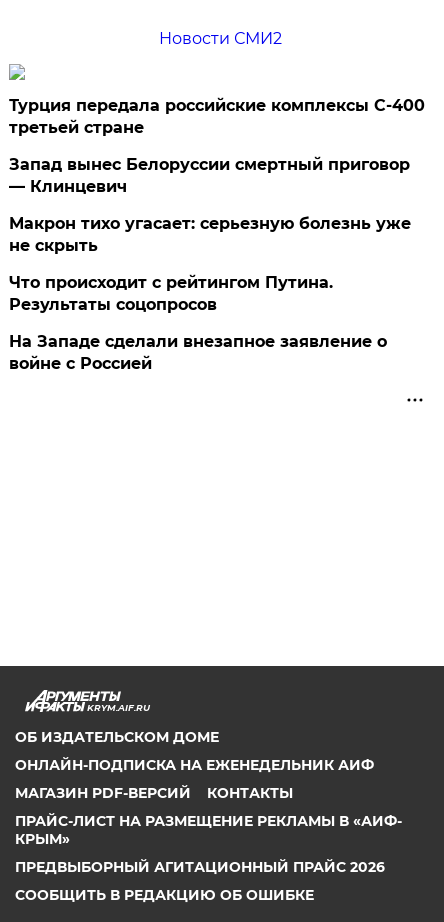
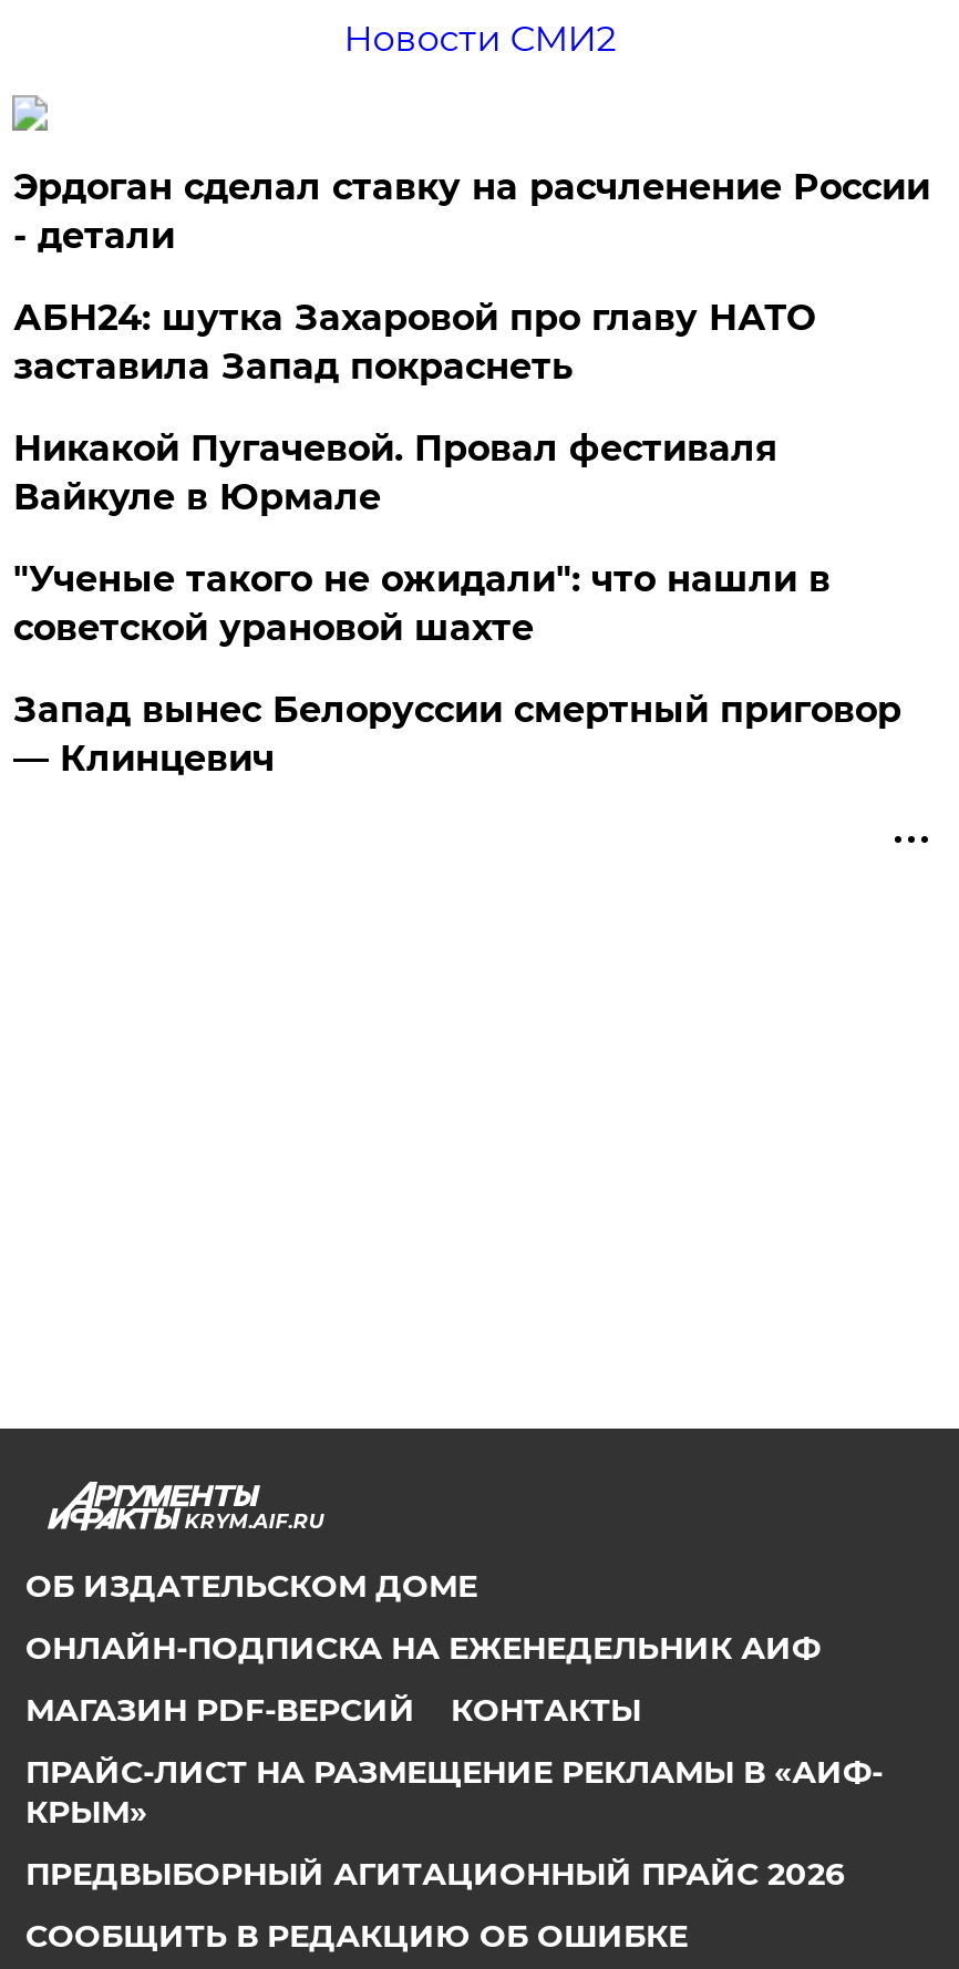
- Турция передала российские комплексы С-400
- третьей стране
+ Эрдоган сделал ставку на расчленение России
+ - детали
+ АБН24: шутка Захаровой про главу НАТО
+ заставила Запад покраснеть
+ Никакой Пугачевой. Провал фестиваля
+ Вайкуле в Юрмале
+ "Ученые такого не ожидали": что нашли в
+ советской урановой шахте

moved down: Запад вынес Белоруссии смертный приговор | — Клинцевич

- Макрон тихо угасает: серьезную болезнь уже
- не скрыть
- Что происходит с рейтингом Путина.
- Результаты соцопросов
- На Западе сделали внезапное заявление о
- войне с Россией
